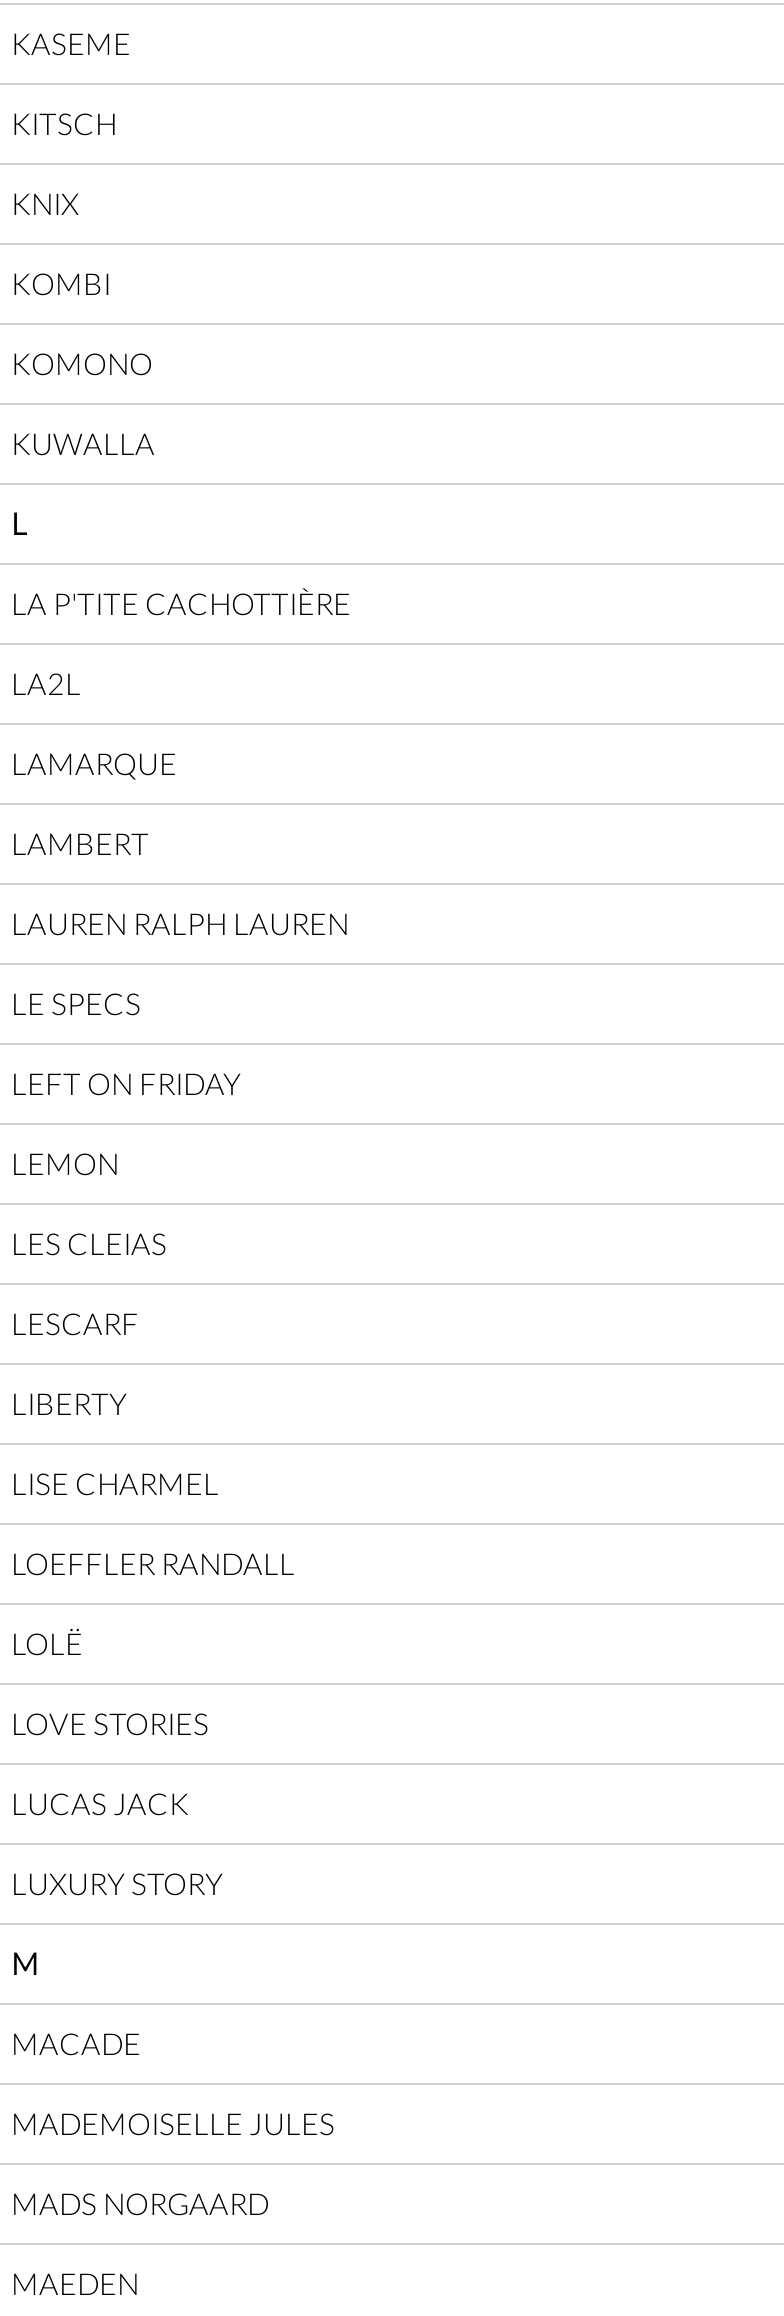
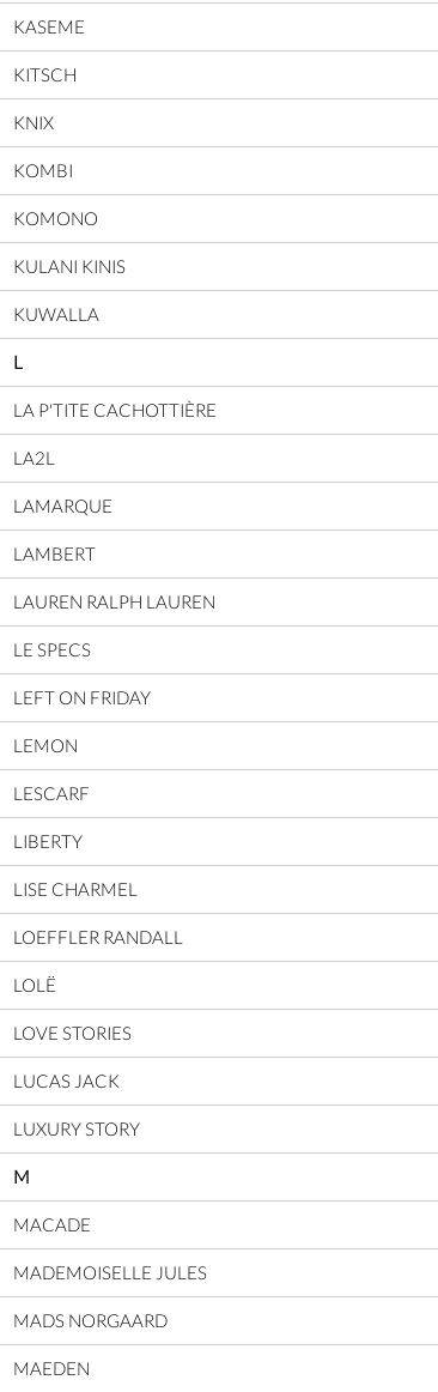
+ KULANI KINIS

moved down: KUWALLA | L | LA P'TITE CACHOTTIÈRE | ... | LEFT ON FRIDAY | LEMON

- LES CLEIAS
